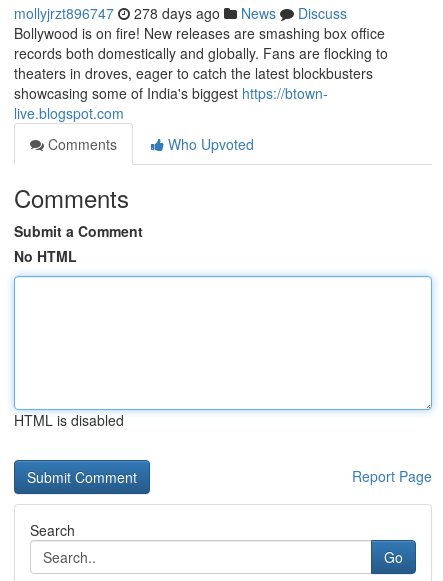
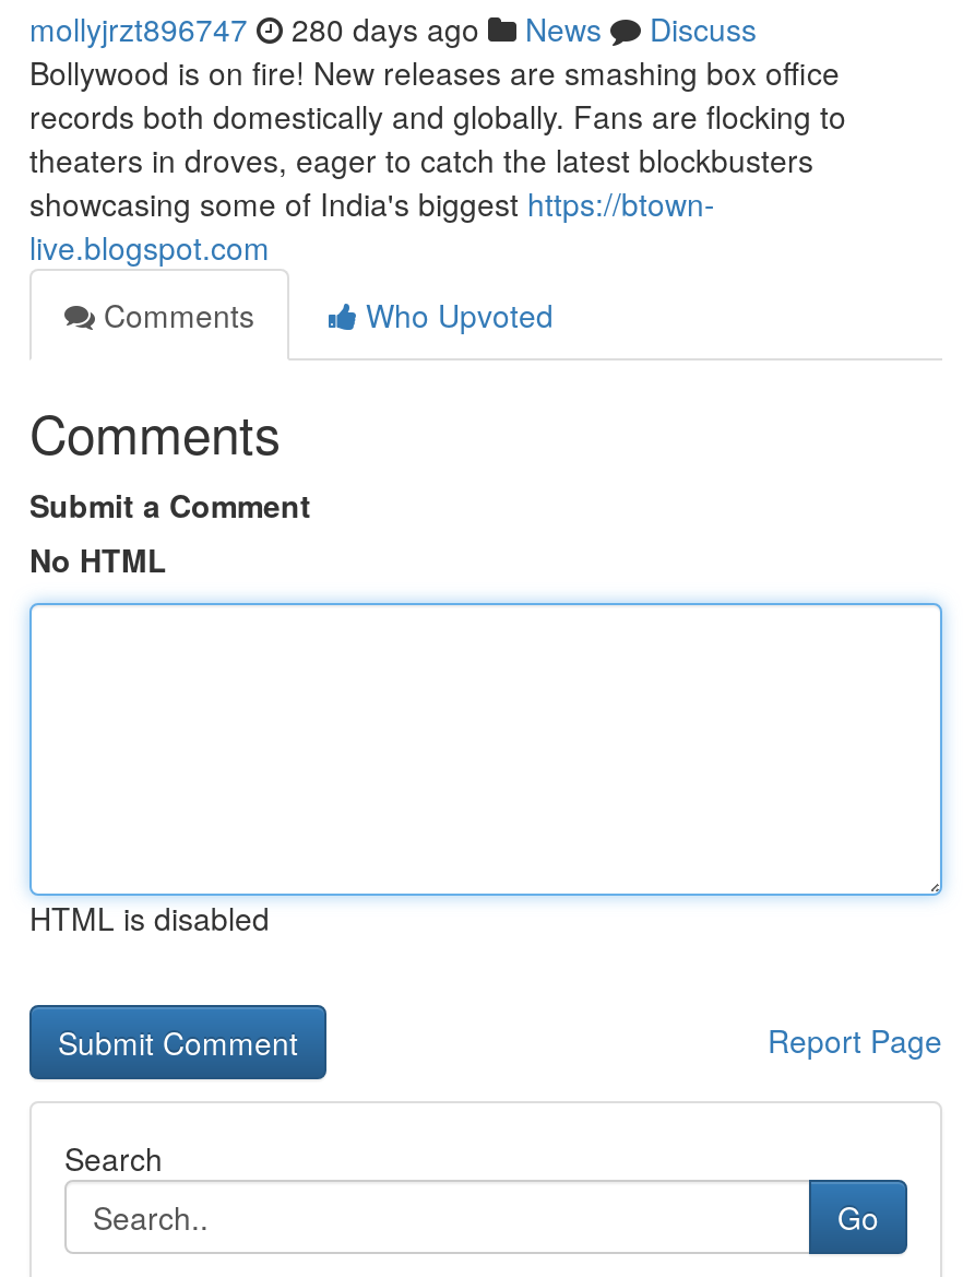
- mollyjrzt896747 278 days ago News Discuss
+ mollyjrzt896747 280 days ago News Discuss
